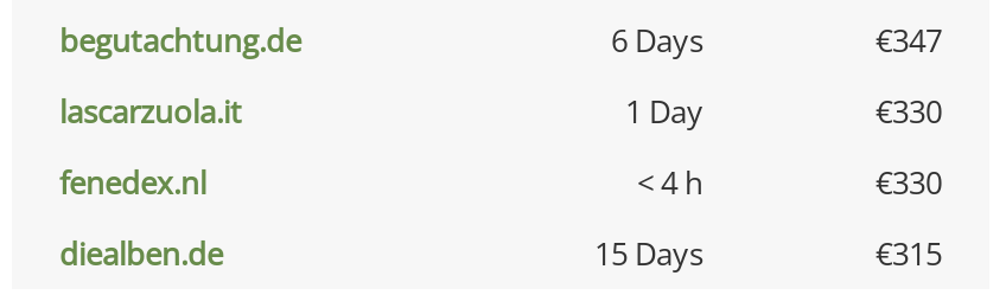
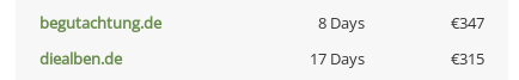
- 6 Days
+ 8 Days

- lascarzuola.it
- 1 Day
- €330
- fenedex.nl
- < 4 h
- €330

- 15 Days
+ 17 Days
